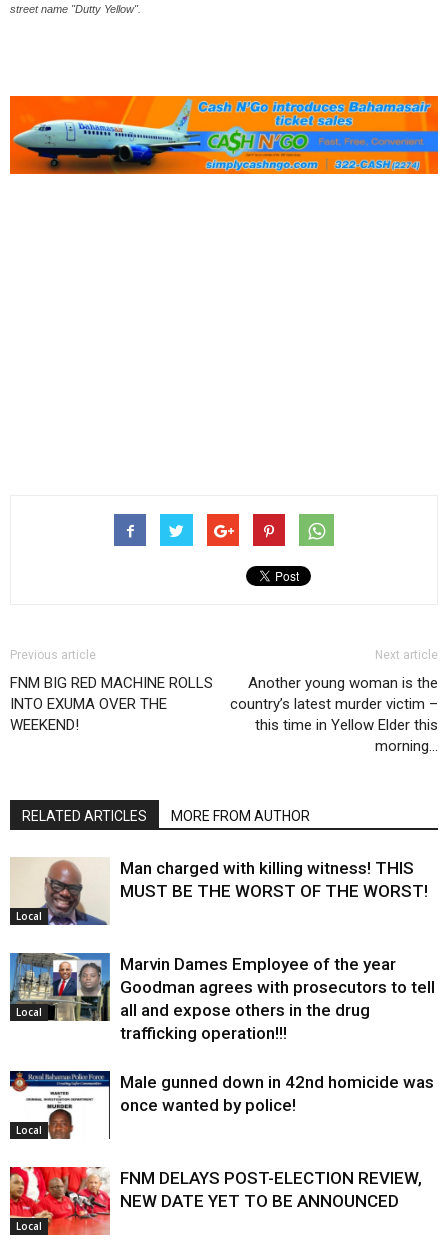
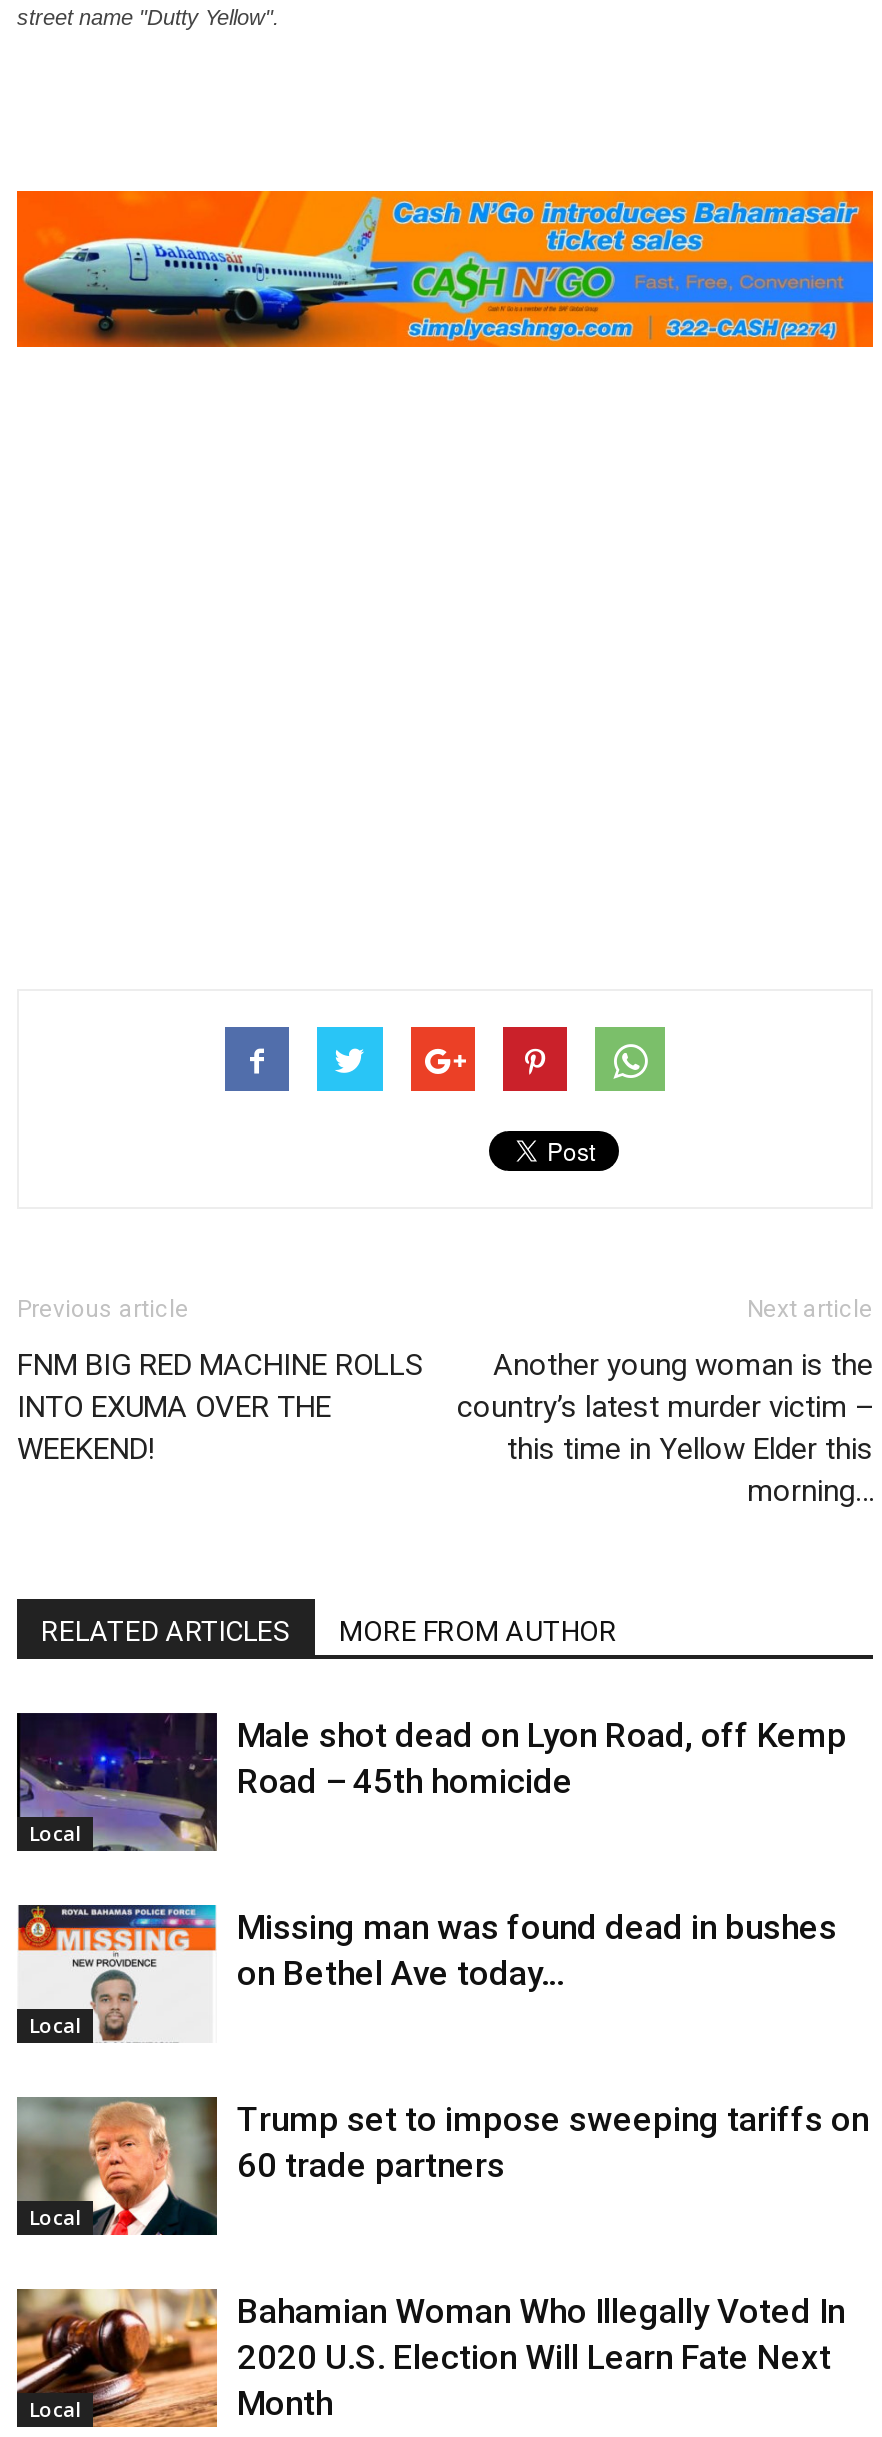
- [image]
- Man charged with killing witness! THIS
- MUST BE THE WORST OF THE WORST!
+ [image]
+ Male shot dead on Lyon Road, off Kemp
+ Road – 45th homicide

- [image]
- Marvin Dames Employee of the year
- Goodman agrees with prosecutors to tell
- all and expose others in the drug
- trafficking operation!!!
+ [image]
+ Missing man was found dead in bushes
+ on Bethel Ave today…

- [image]
- Male gunned down in 42nd homicide was
- once wanted by police!
+ [image]
+ Trump set to impose sweeping tariffs on
+ 60 trade partners

- [image]
- FNM DELAYS POST-ELECTION REVIEW,
- NEW DATE YET TO BE ANNOUNCED
+ [image]
+ Bahamian Woman Who Illegally Voted In
+ 2020 U.S. Election Will Learn Fate Next
+ Month
